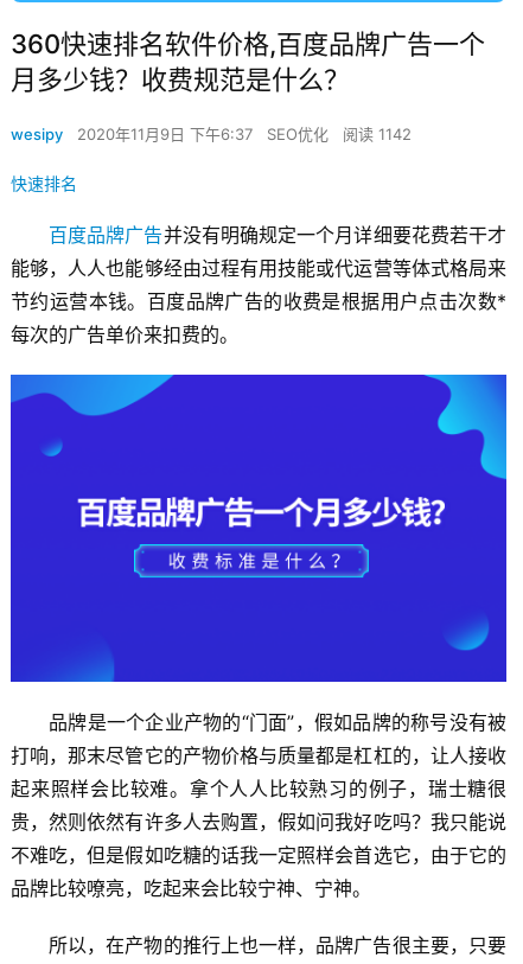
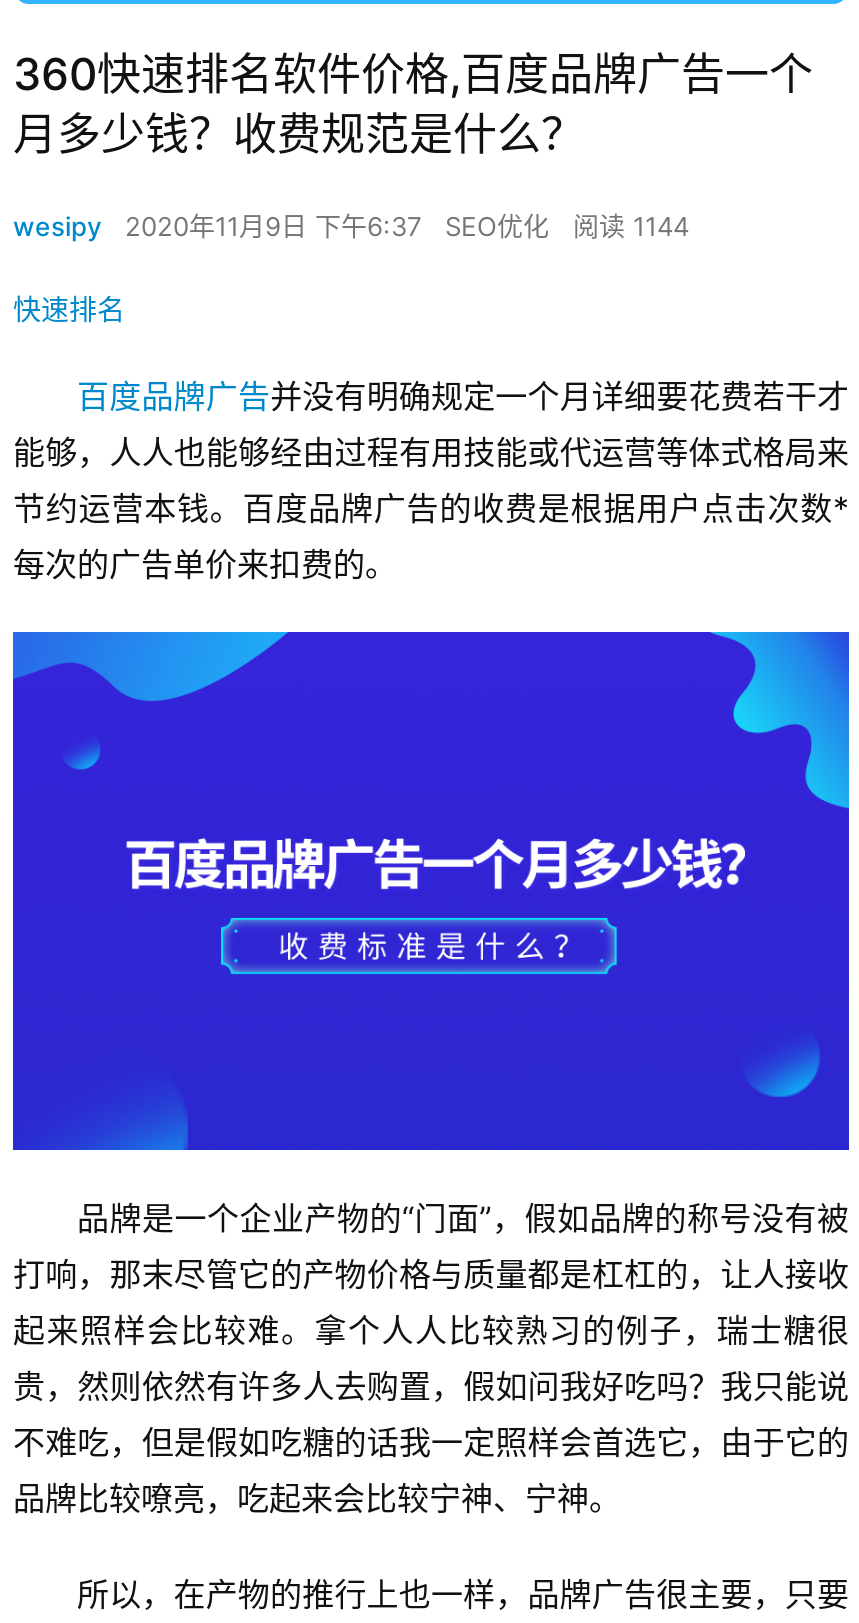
- wesipy 2020年11月9日 下午6:37 SEO优化 阅读 1142
+ wesipy 2020年11月9日 下午6:37 SEO优化 阅读 1144
